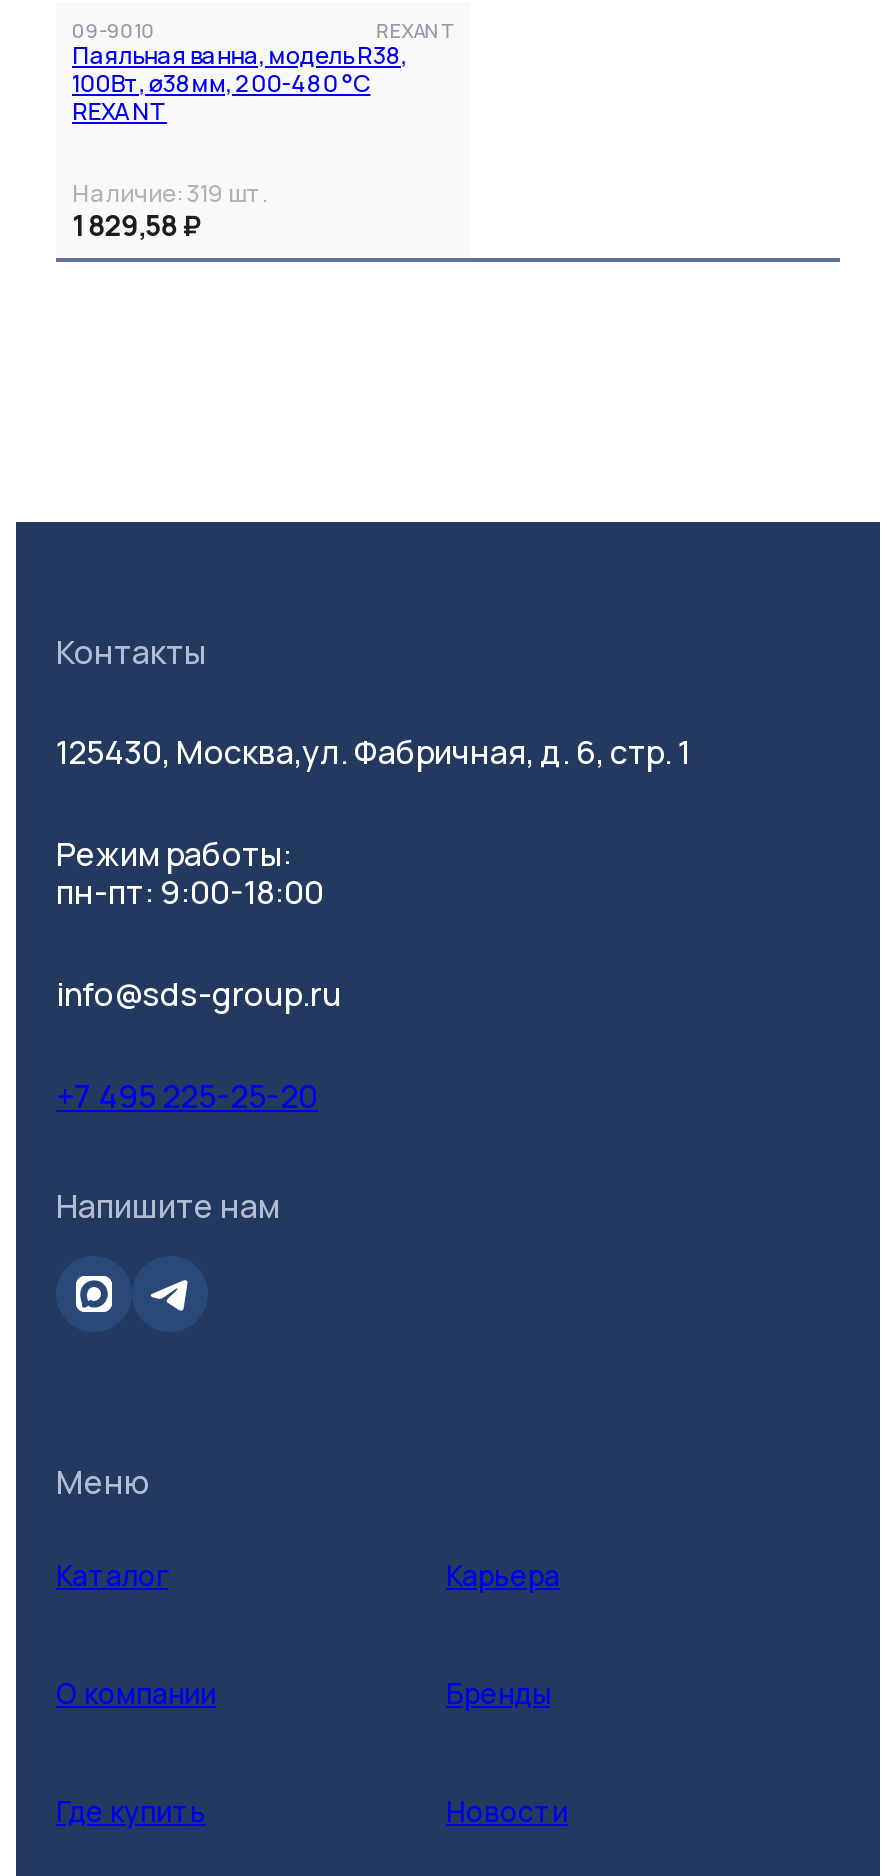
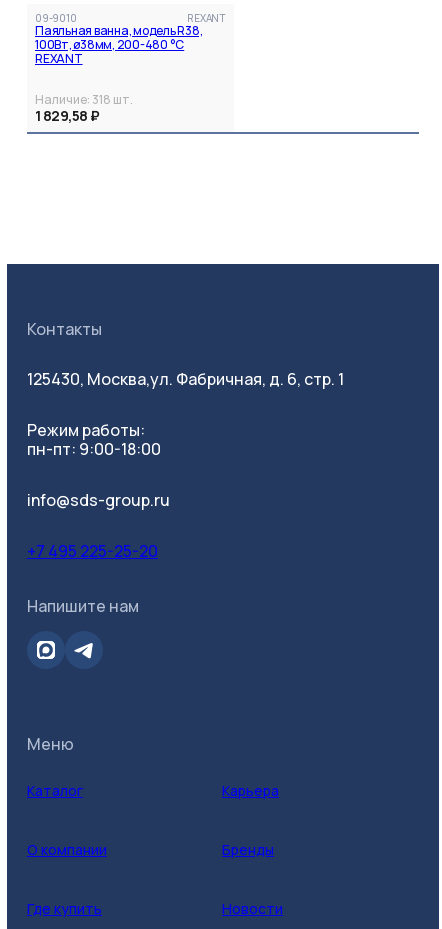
- Наличие: 319 шт.
+ Наличие: 318 шт.
